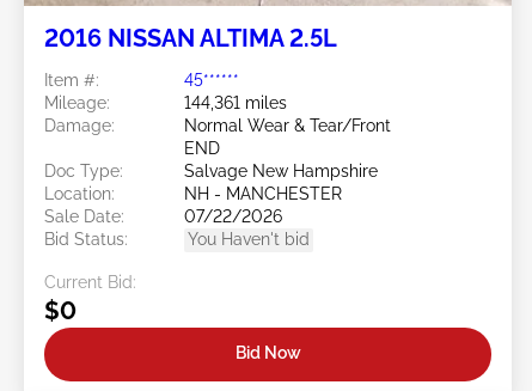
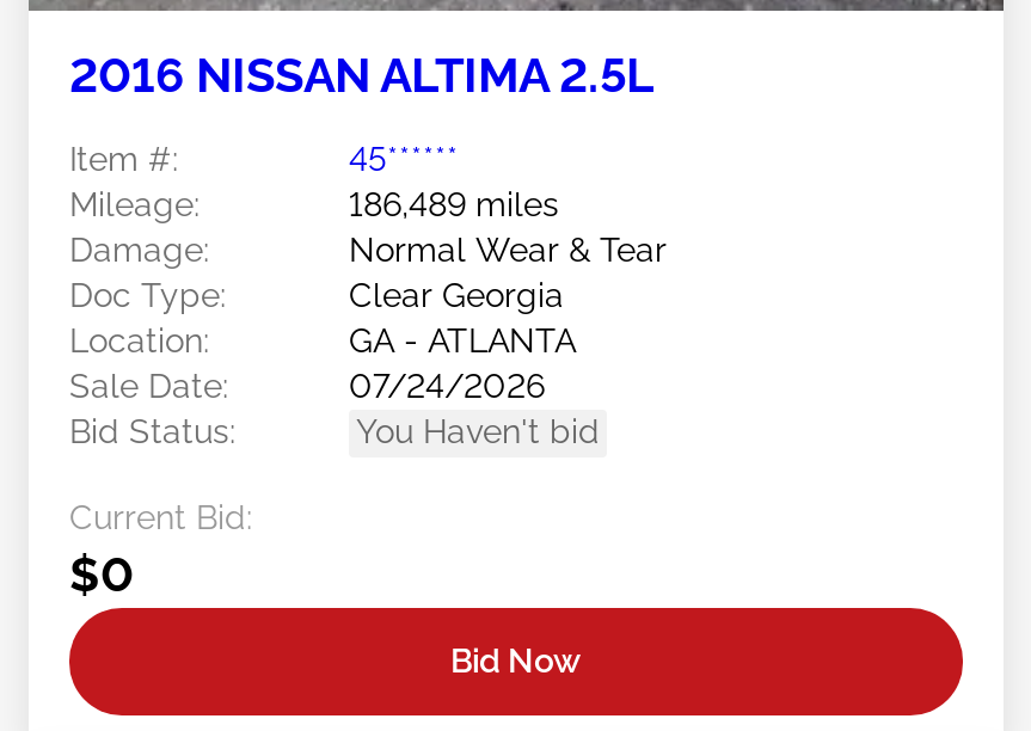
- 144,361 miles
+ 186,489 miles

- Normal Wear & Tear/Front
- END
+ Normal Wear & Tear

- Salvage New Hampshire
+ Clear Georgia

- NH - MANCHESTER
+ GA - ATLANTA

- 07/22/2026
+ 07/24/2026
